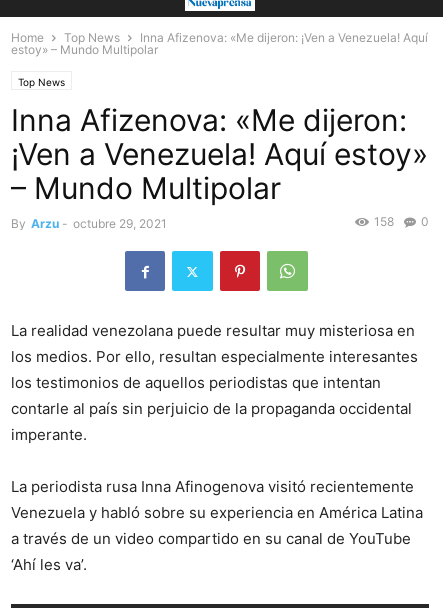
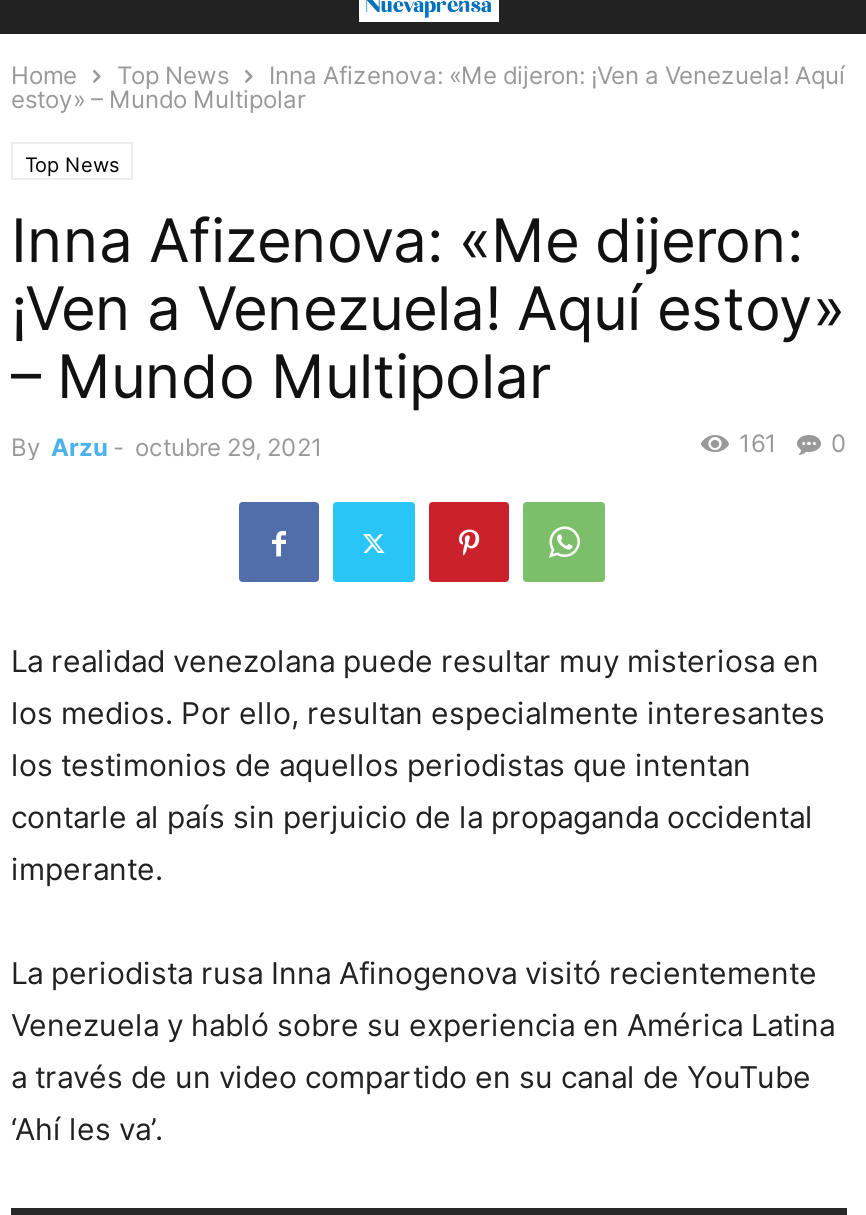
- 158 0
+ 161 0
